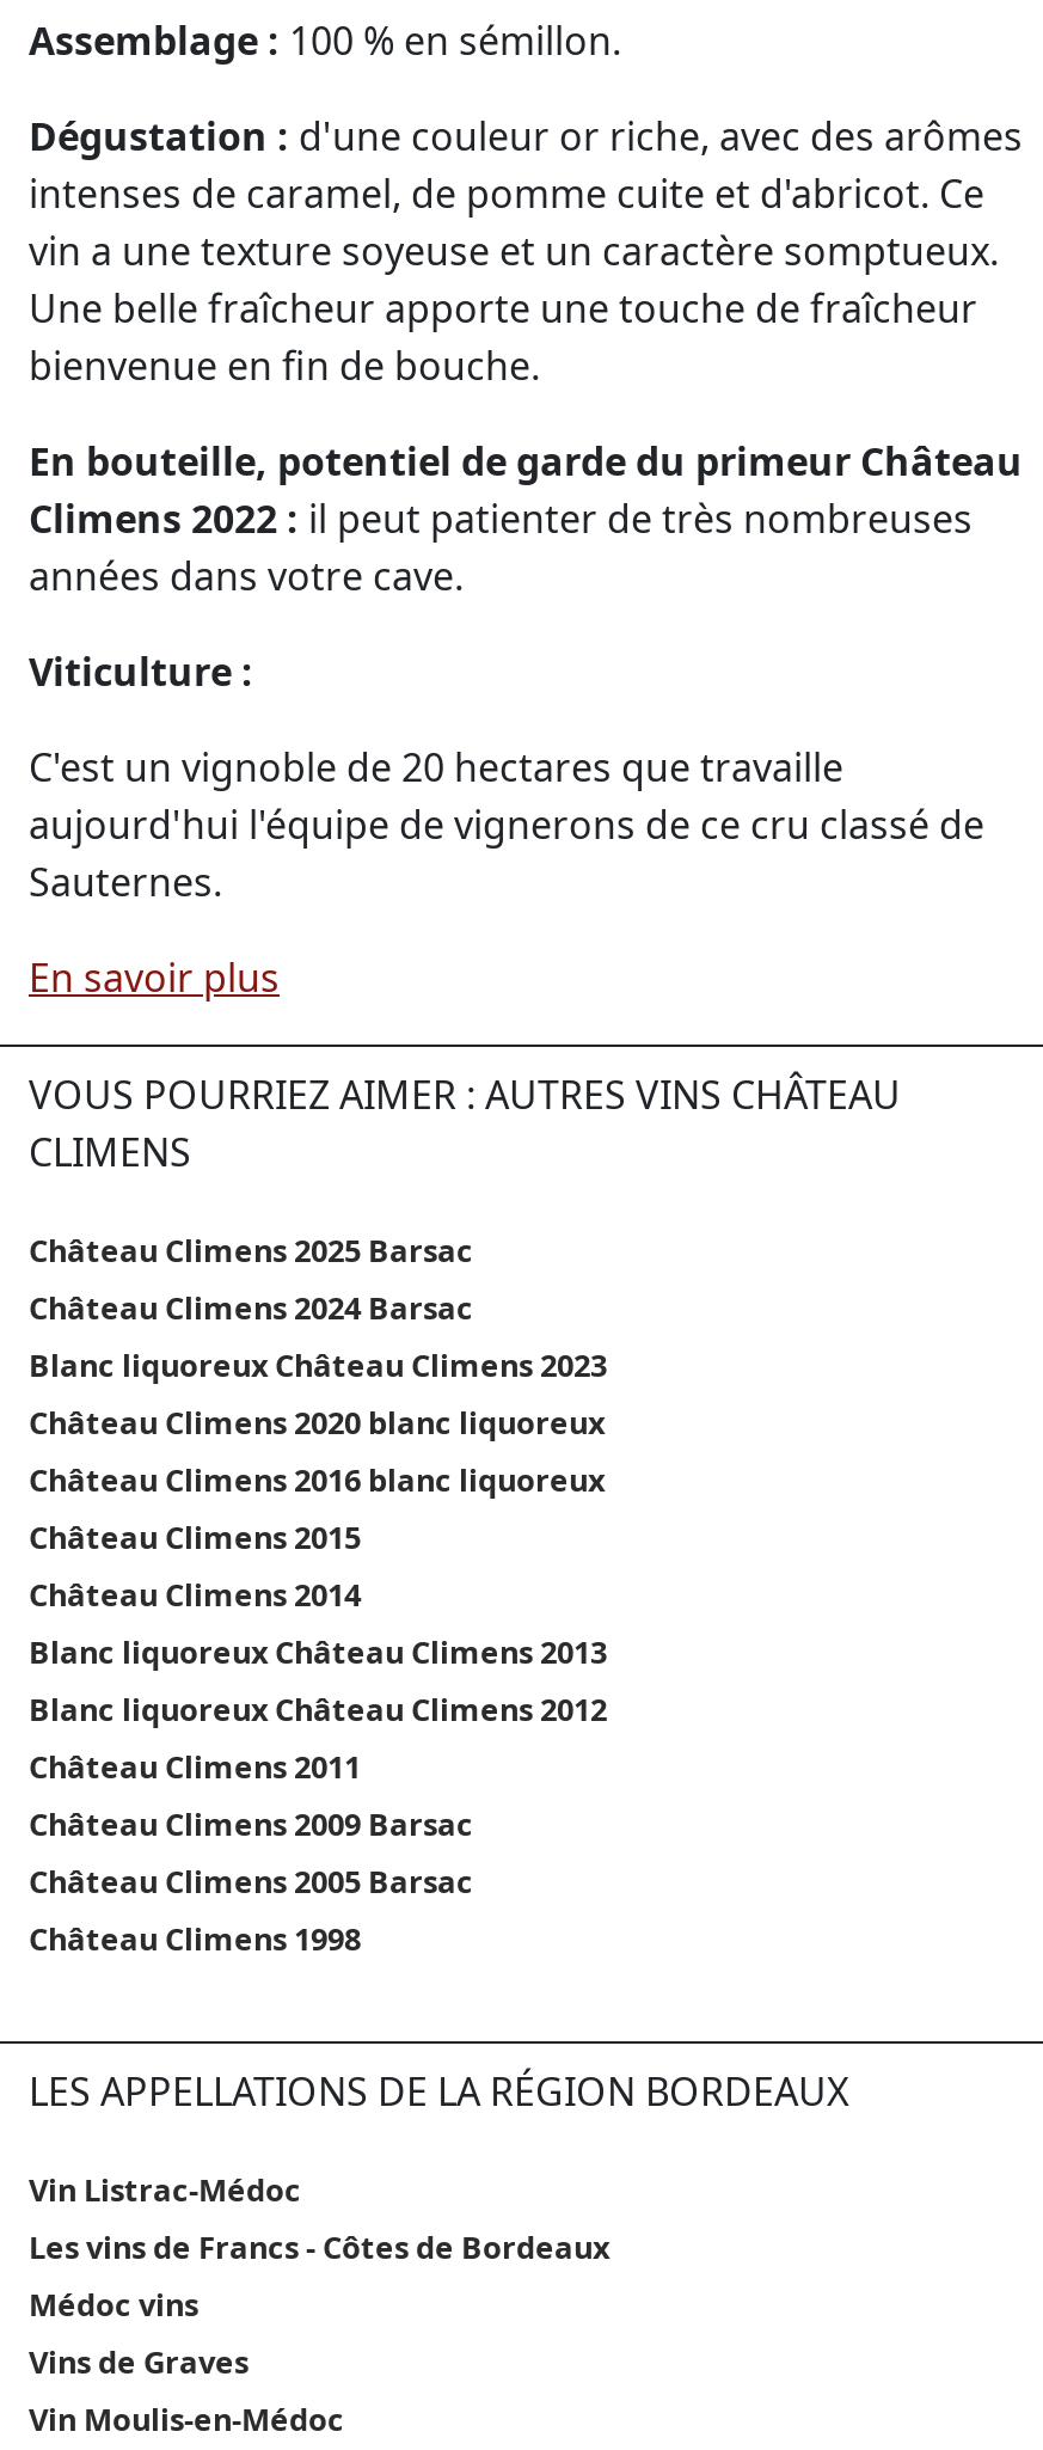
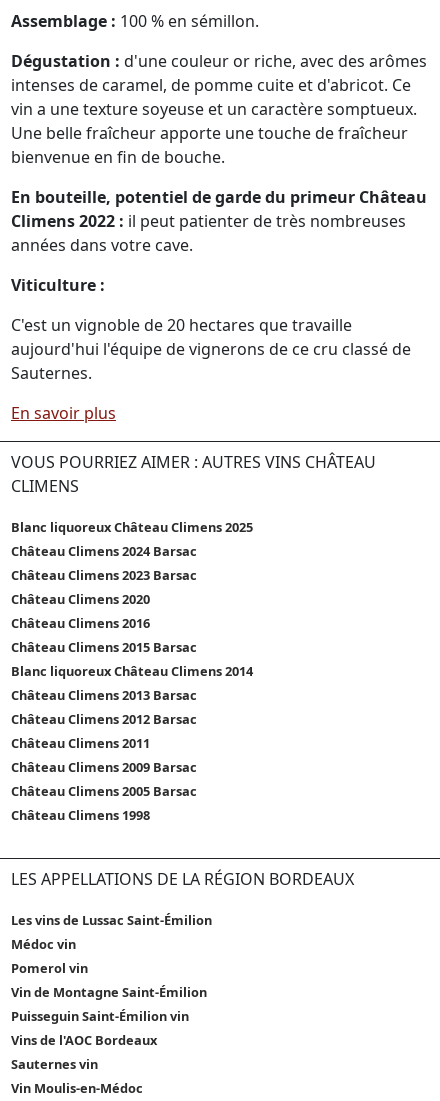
- Château Climens 2025 Barsac
+ Blanc liquoreux Château Climens 2025

- Blanc liquoreux Château Climens 2023
- Château Climens 2020 blanc liquoreux
- Château Climens 2016 blanc liquoreux
- Château Climens 2015
- Château Climens 2014
- Blanc liquoreux Château Climens 2013
- Blanc liquoreux Château Climens 2012
+ Château Climens 2023 Barsac
+ Château Climens 2020
+ Château Climens 2016
+ Château Climens 2015 Barsac
+ Blanc liquoreux Château Climens 2014
+ Château Climens 2013 Barsac
+ Château Climens 2012 Barsac

- Vin Listrac-Médoc
- Les vins de Francs - Côtes de Bordeaux
- Médoc vins
- Vins de Graves
+ Les vins de Lussac Saint-Émilion
+ Médoc vin
+ Pomerol vin
+ Vin de Montagne Saint-Émilion
+ Puisseguin Saint-Émilion vin
+ Vins de l'AOC Bordeaux
+ Sauternes vin
